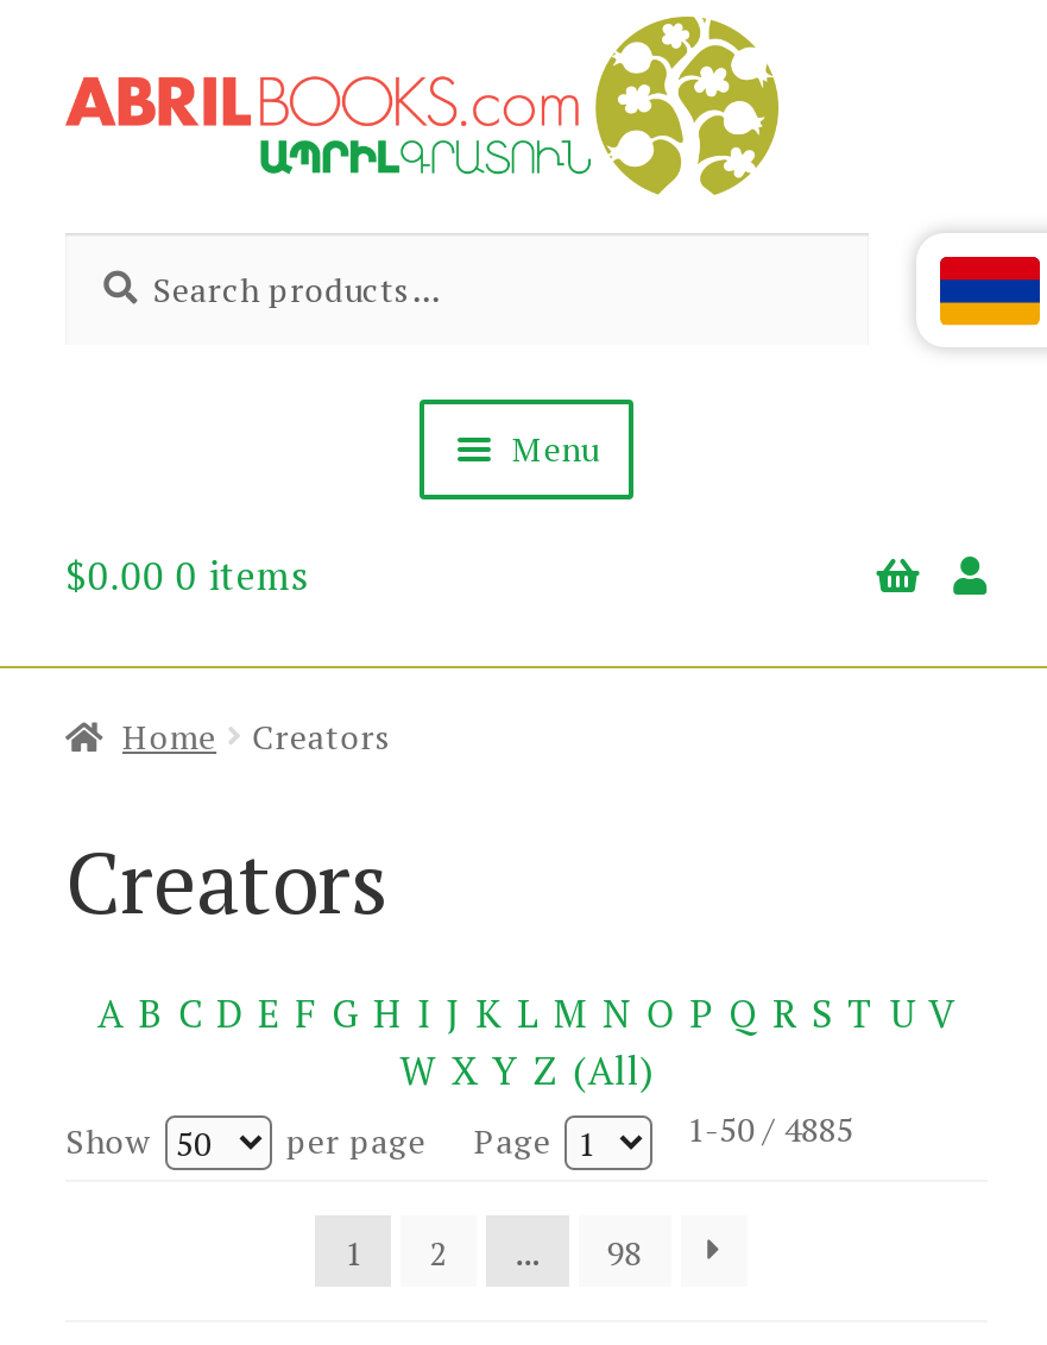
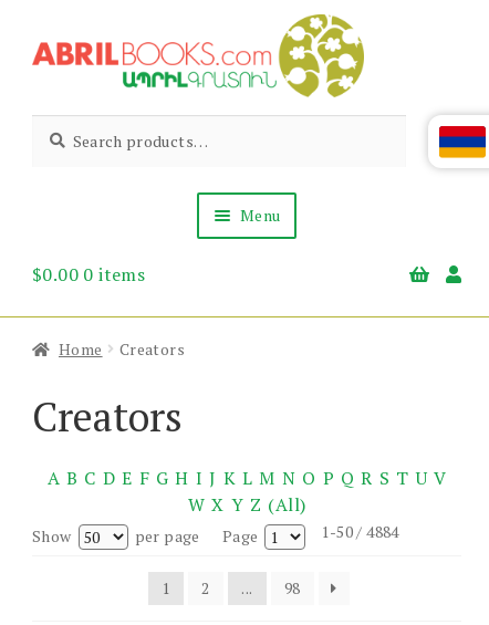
- 1-50 / 4885
+ 1-50 / 4884
